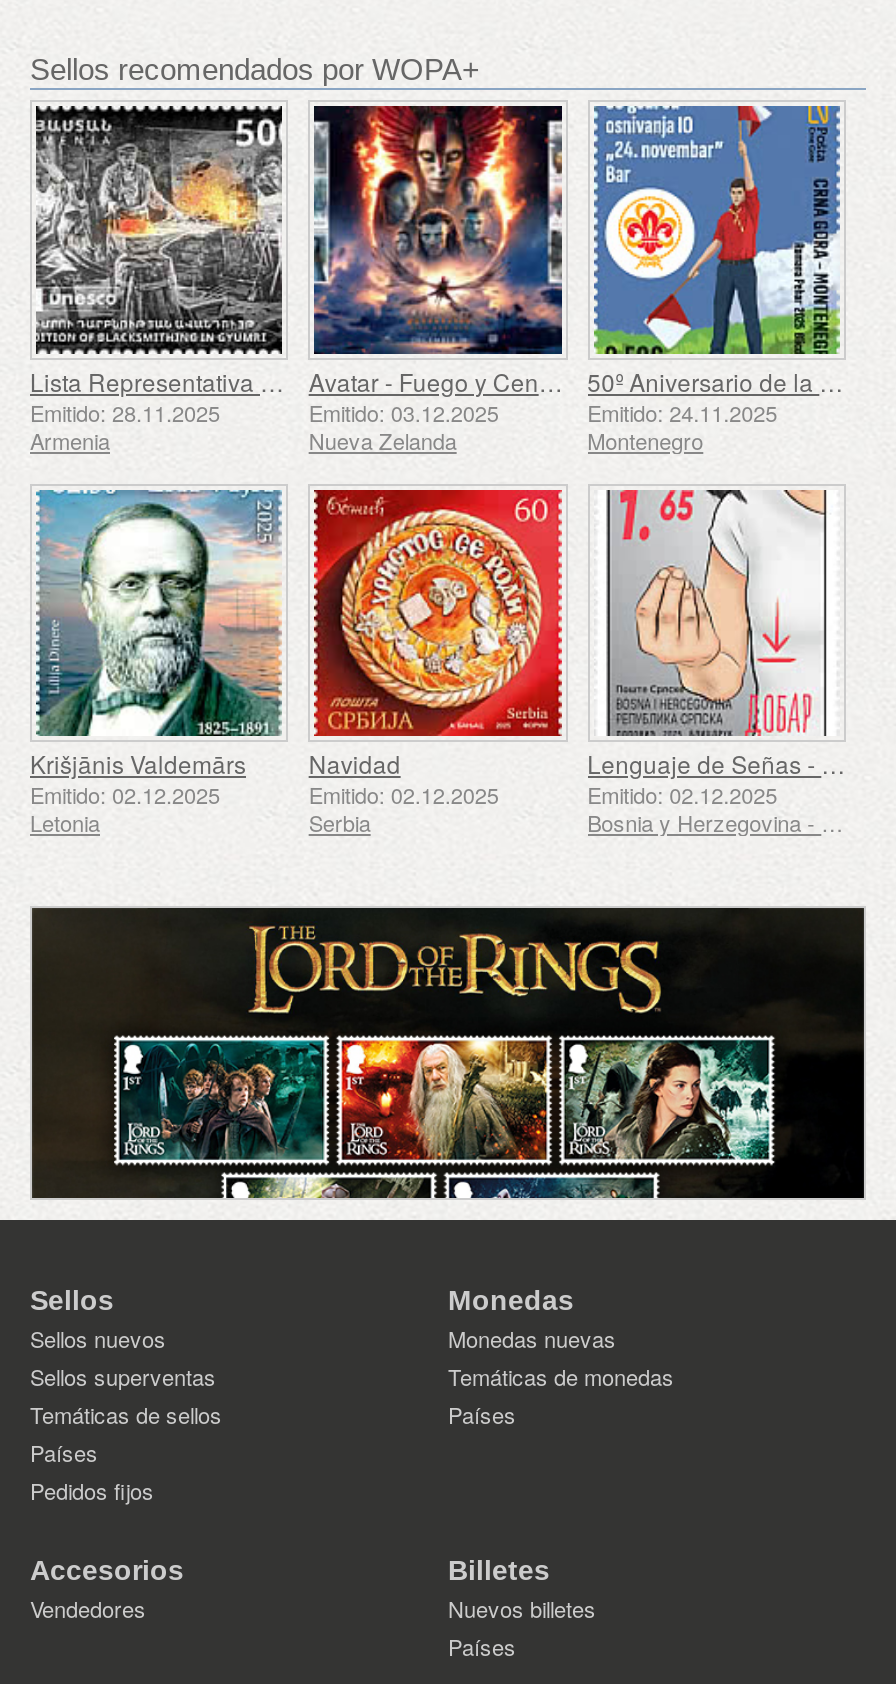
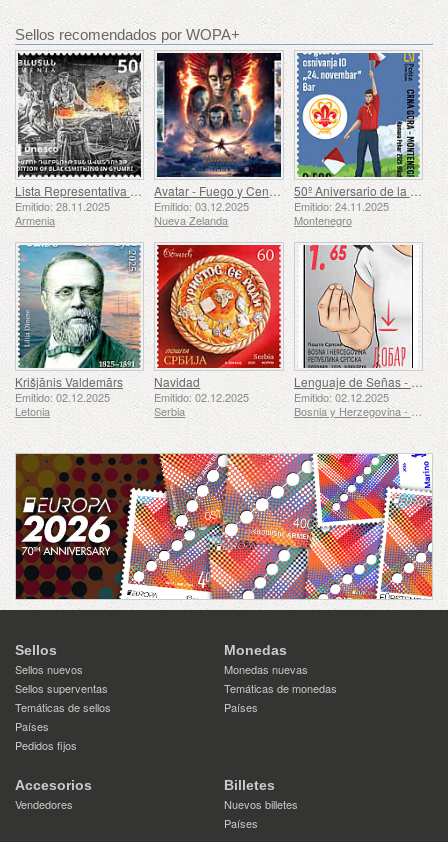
- [image]
+ [image]
